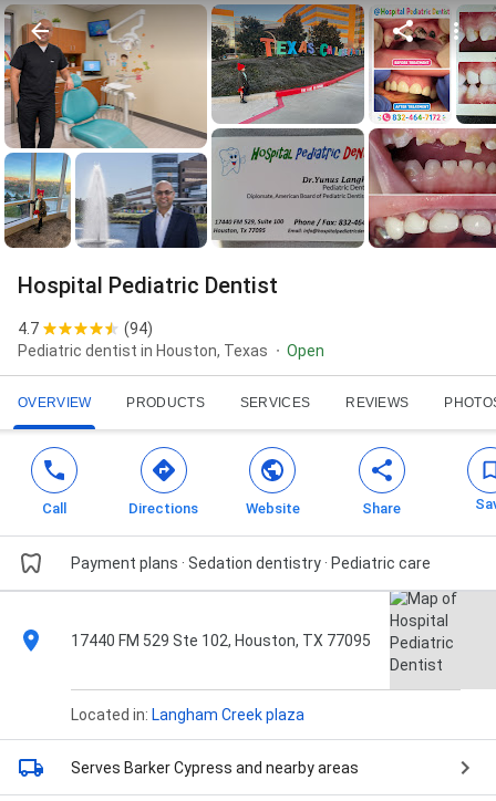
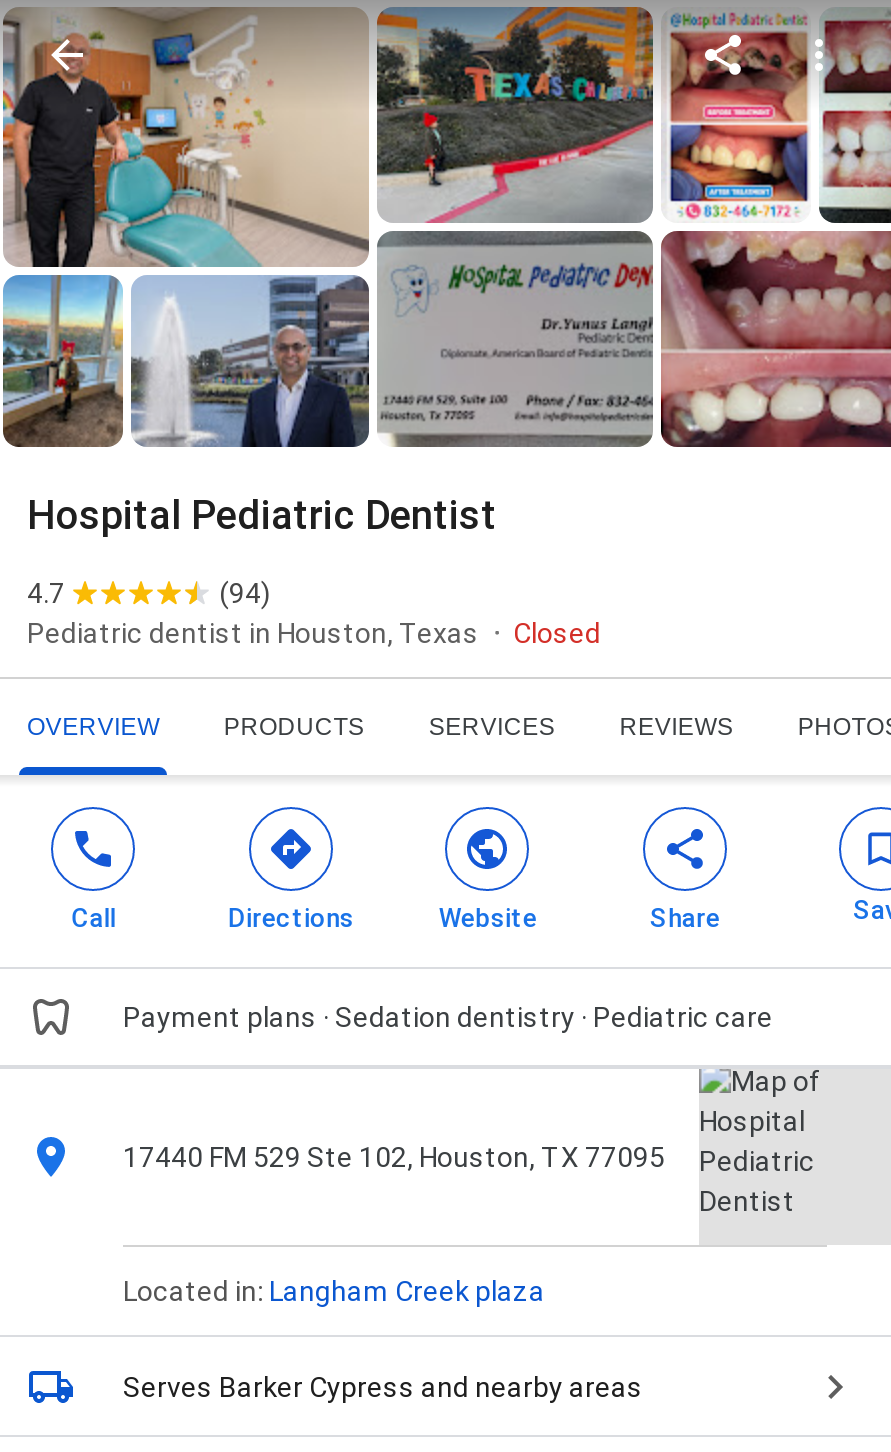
- Open
+ Closed
